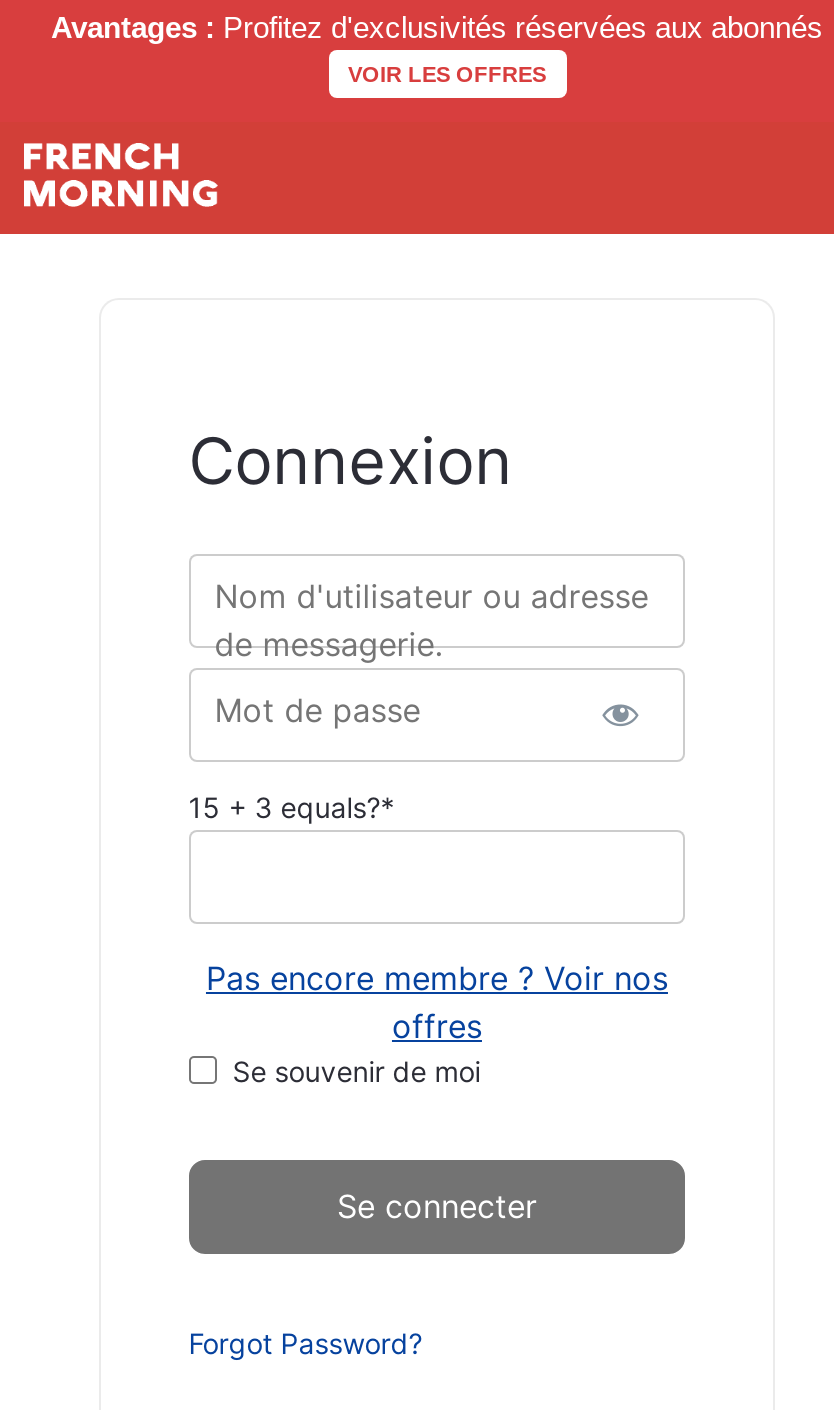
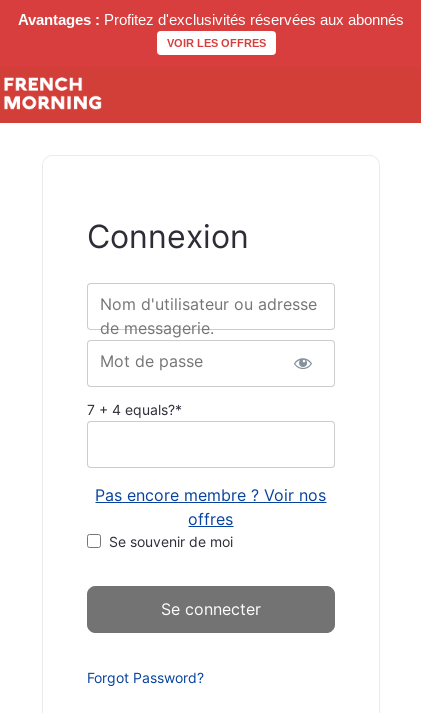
- 15 + 3 equals?*
+ 7 + 4 equals?*
